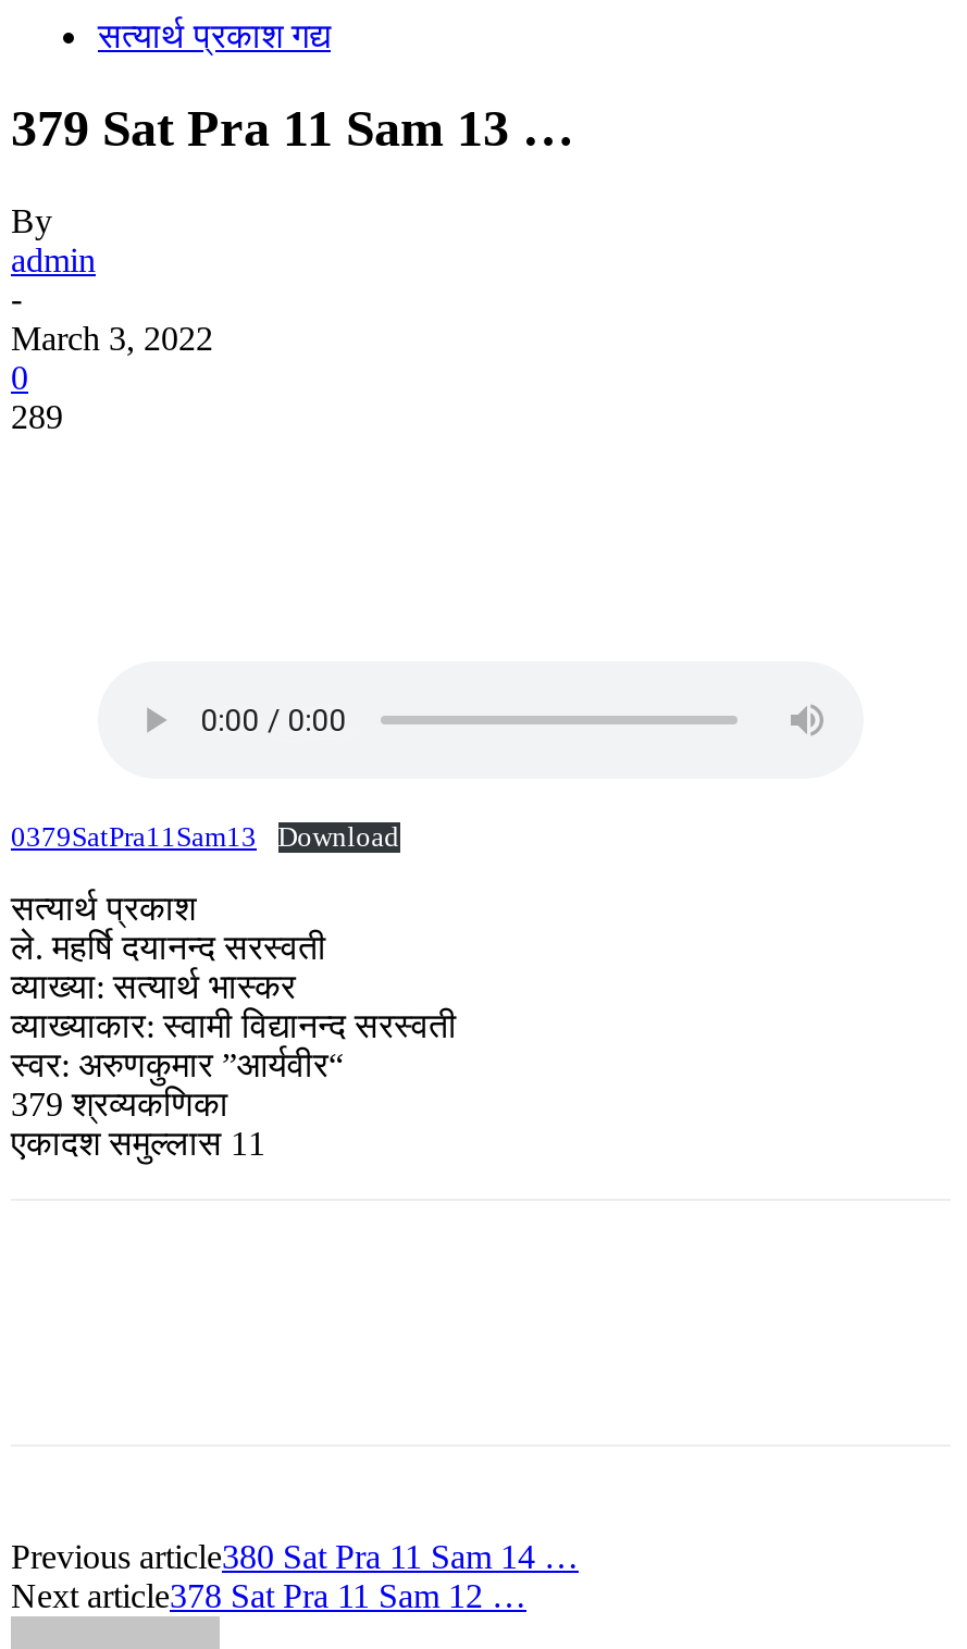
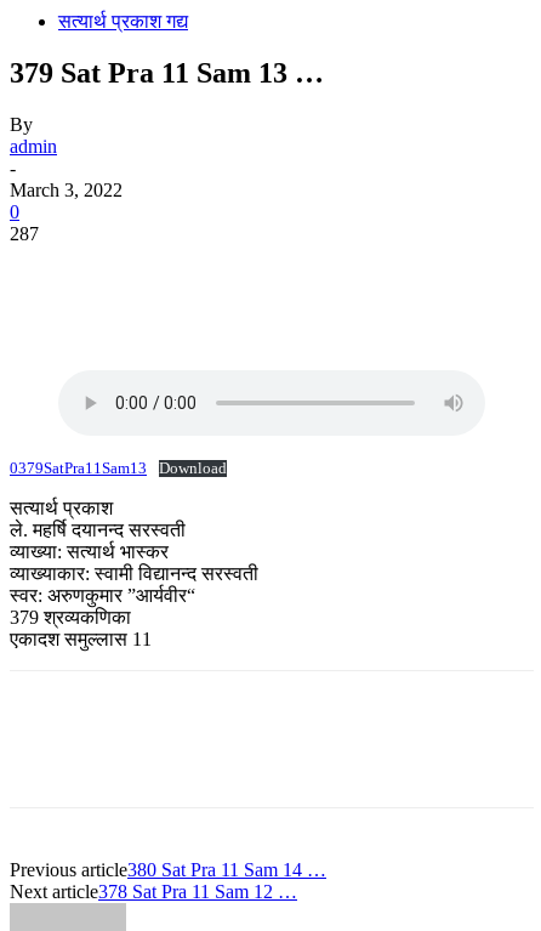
- 289
+ 287
